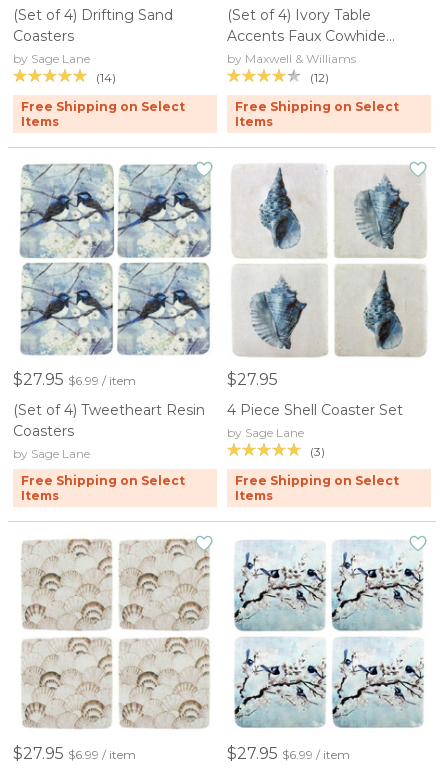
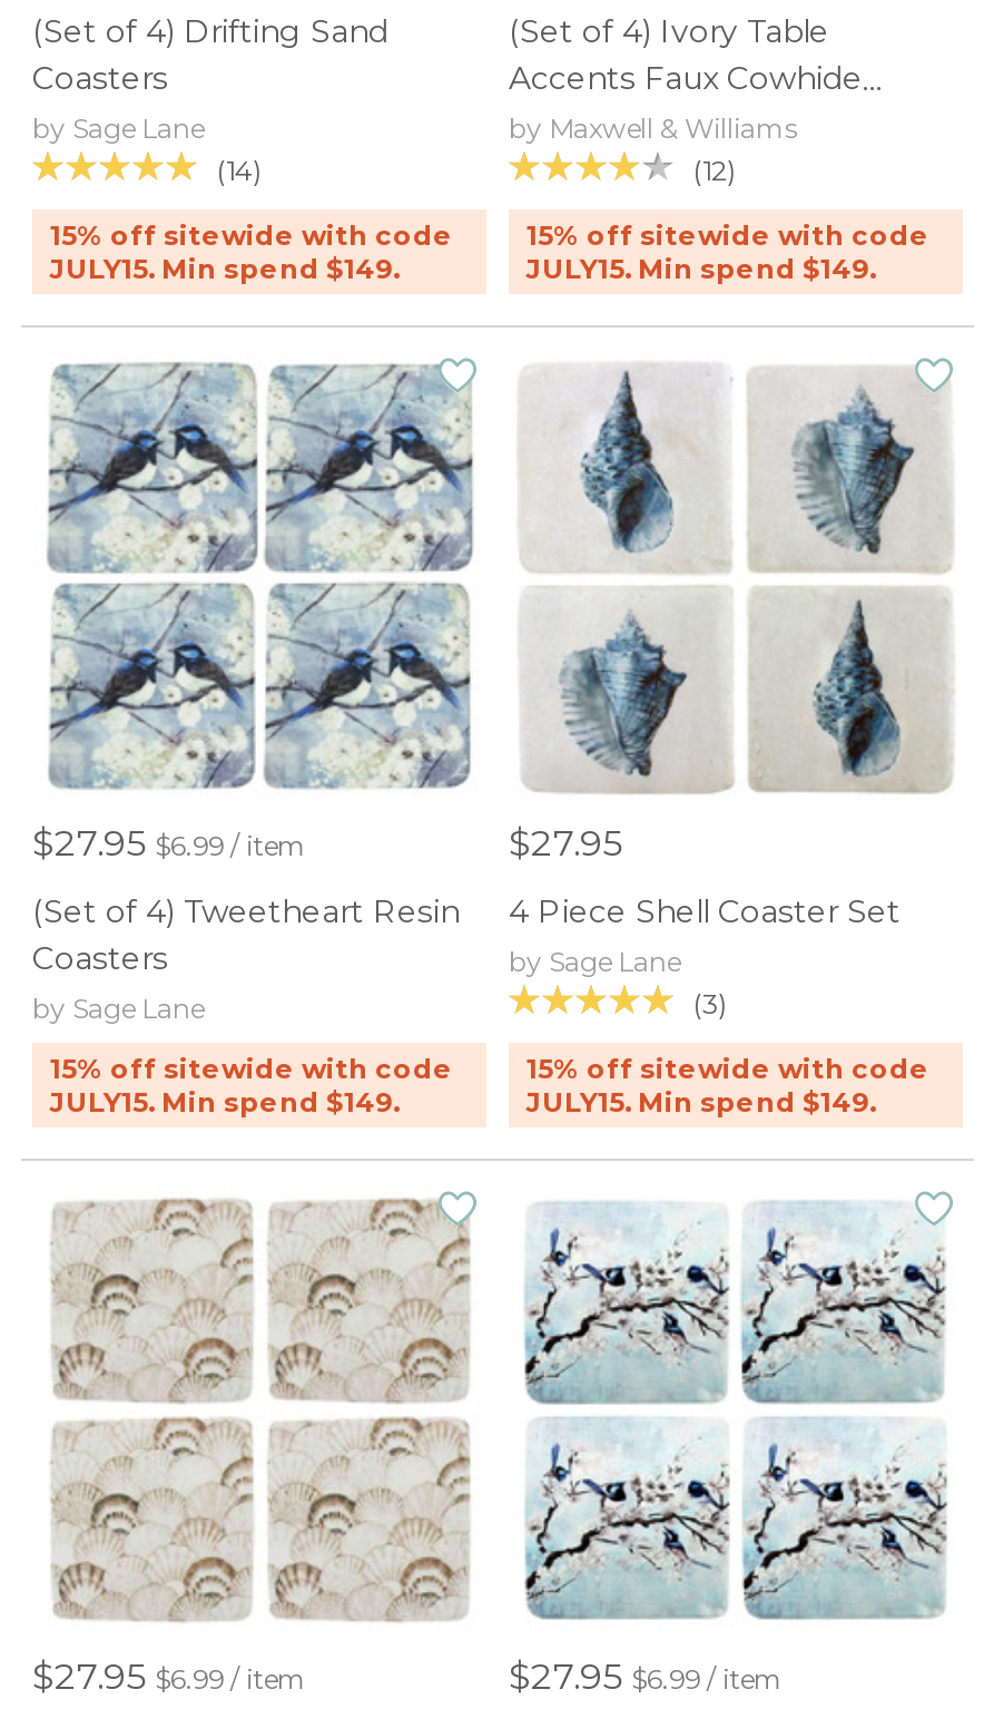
- Free Shipping on Select
- Items
+ 15% off sitewide with code
+ JULY15. Min spend $149.

- Free Shipping on Select
- Items
+ 15% off sitewide with code
+ JULY15. Min spend $149.

- Free Shipping on Select
- Items
+ 15% off sitewide with code
+ JULY15. Min spend $149.

- Free Shipping on Select
- Items
+ 15% off sitewide with code
+ JULY15. Min spend $149.
